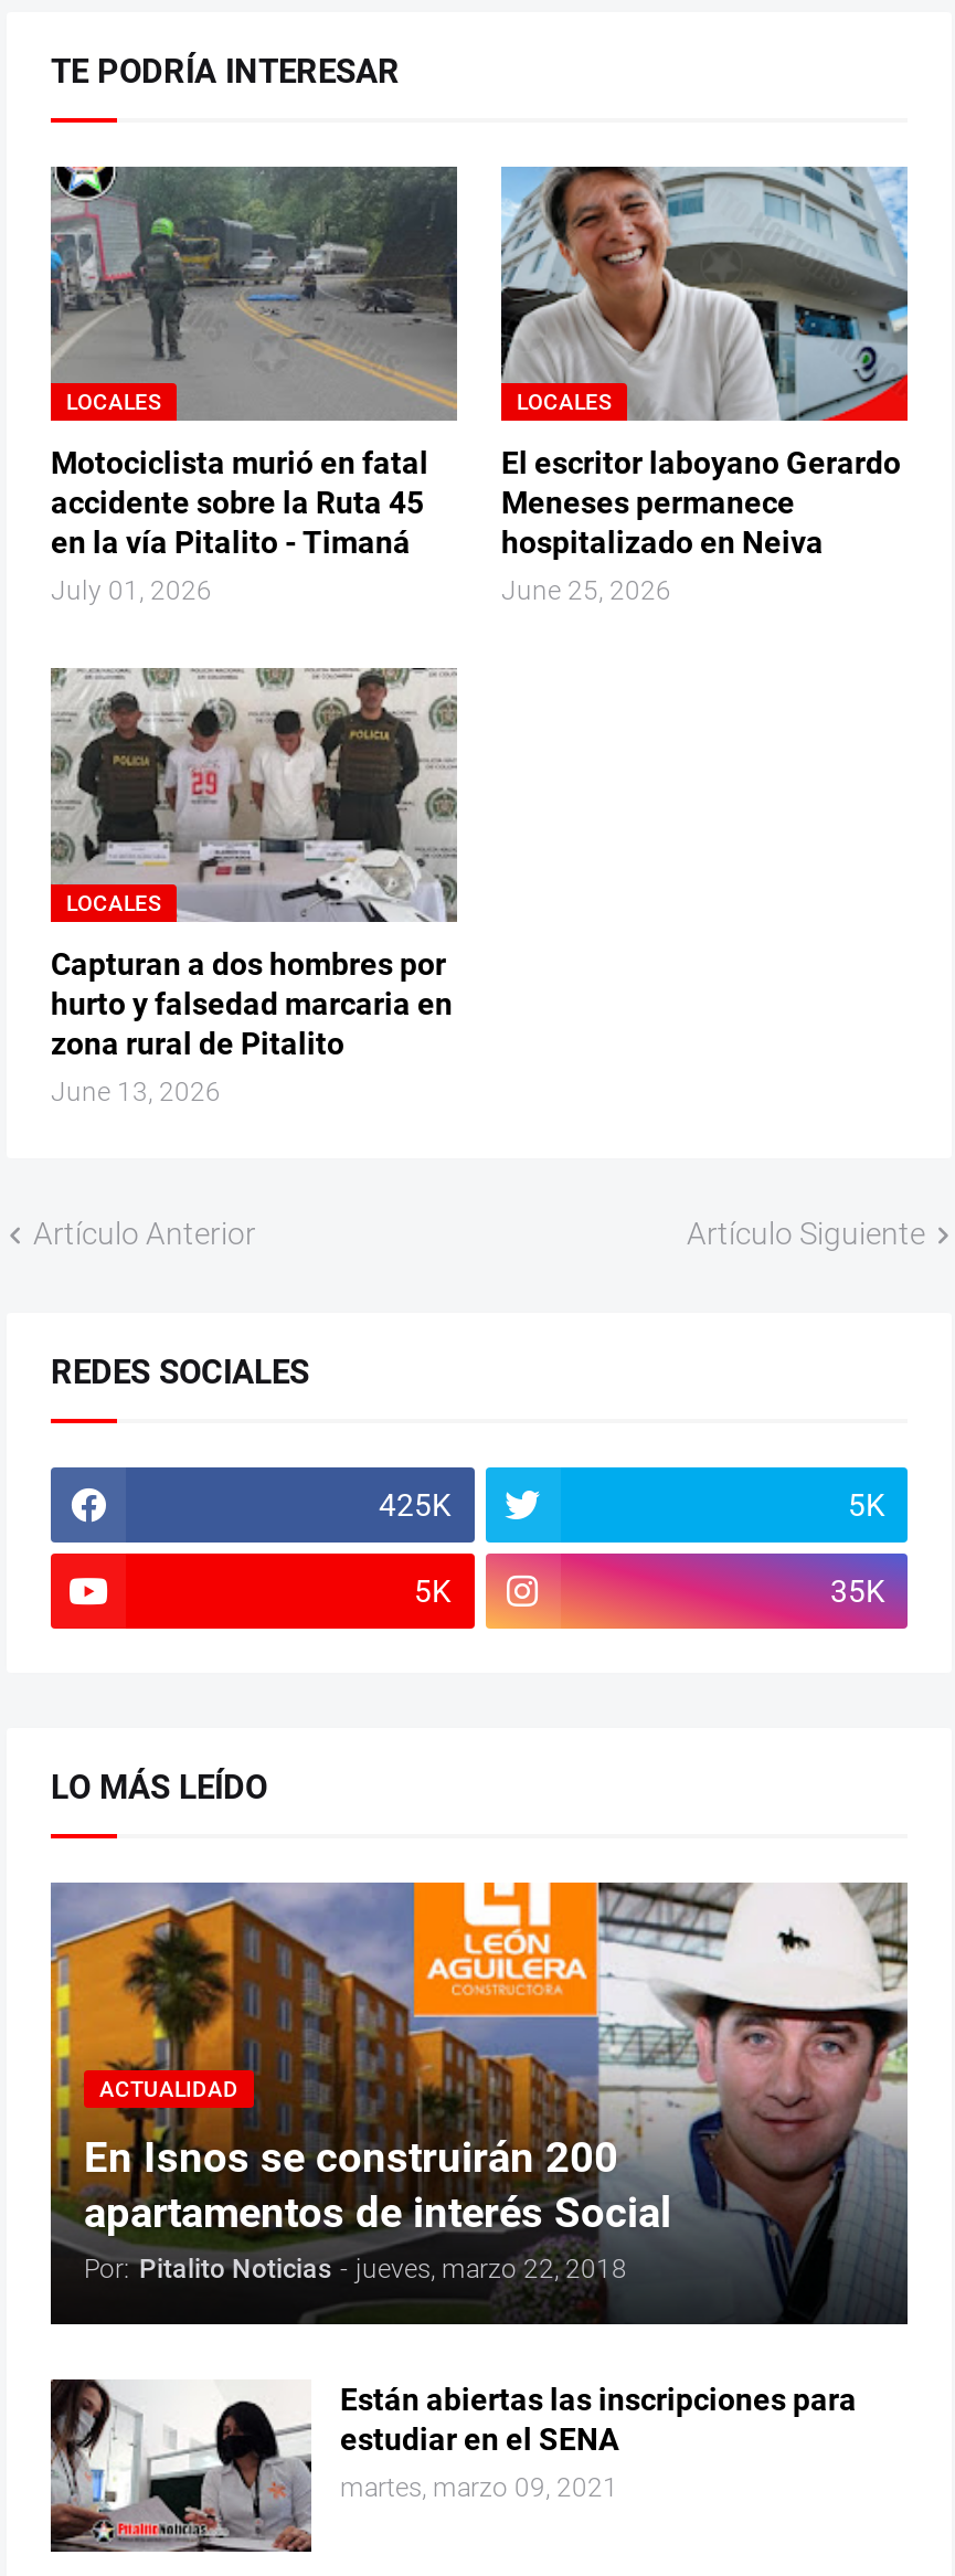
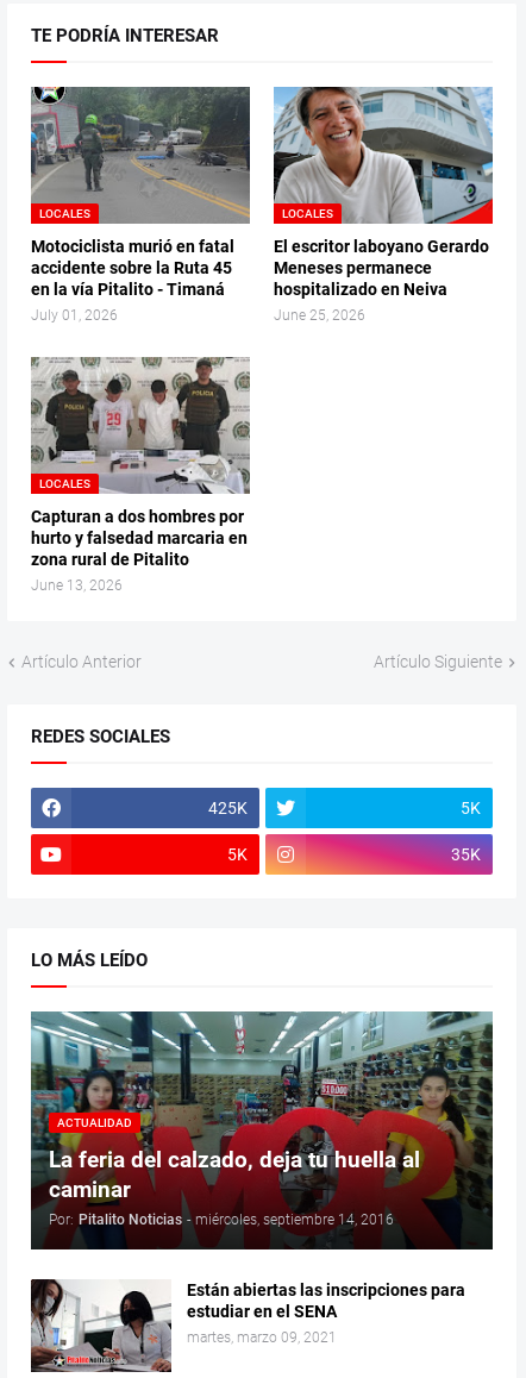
- [image]
- En Isnos se construirán 200
- apartamentos de interés Social
- Por: Pitalito Noticias - jueves, marzo 22, 2018
+ [image]
+ La feria del calzado, deja tu huella al
+ caminar
+ Por: Pitalito Noticias - miércoles, septiembre 14, 2016
